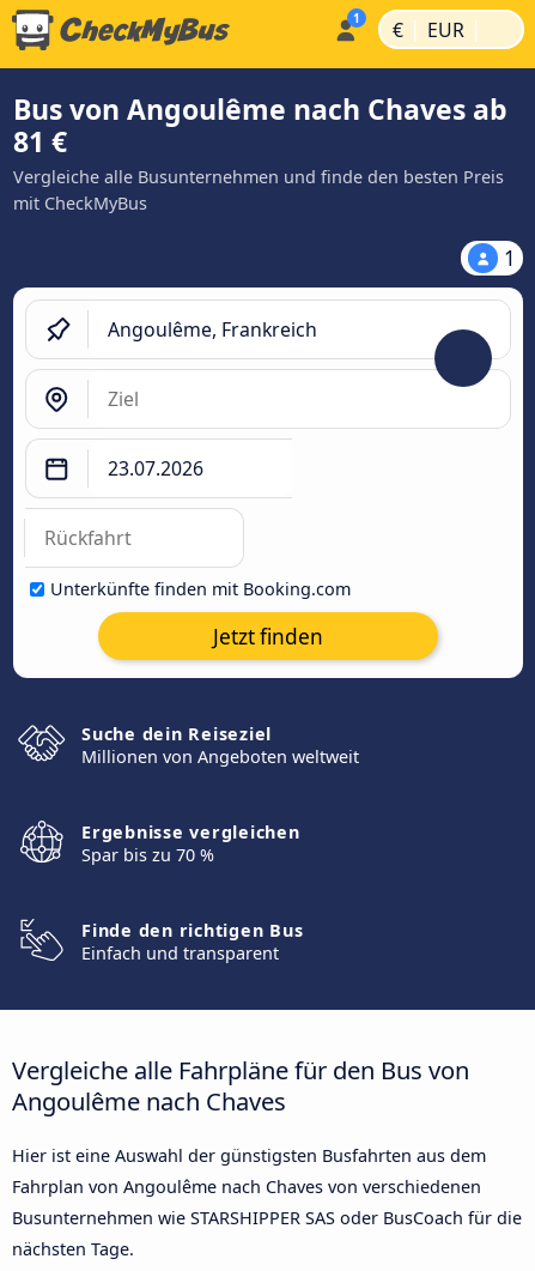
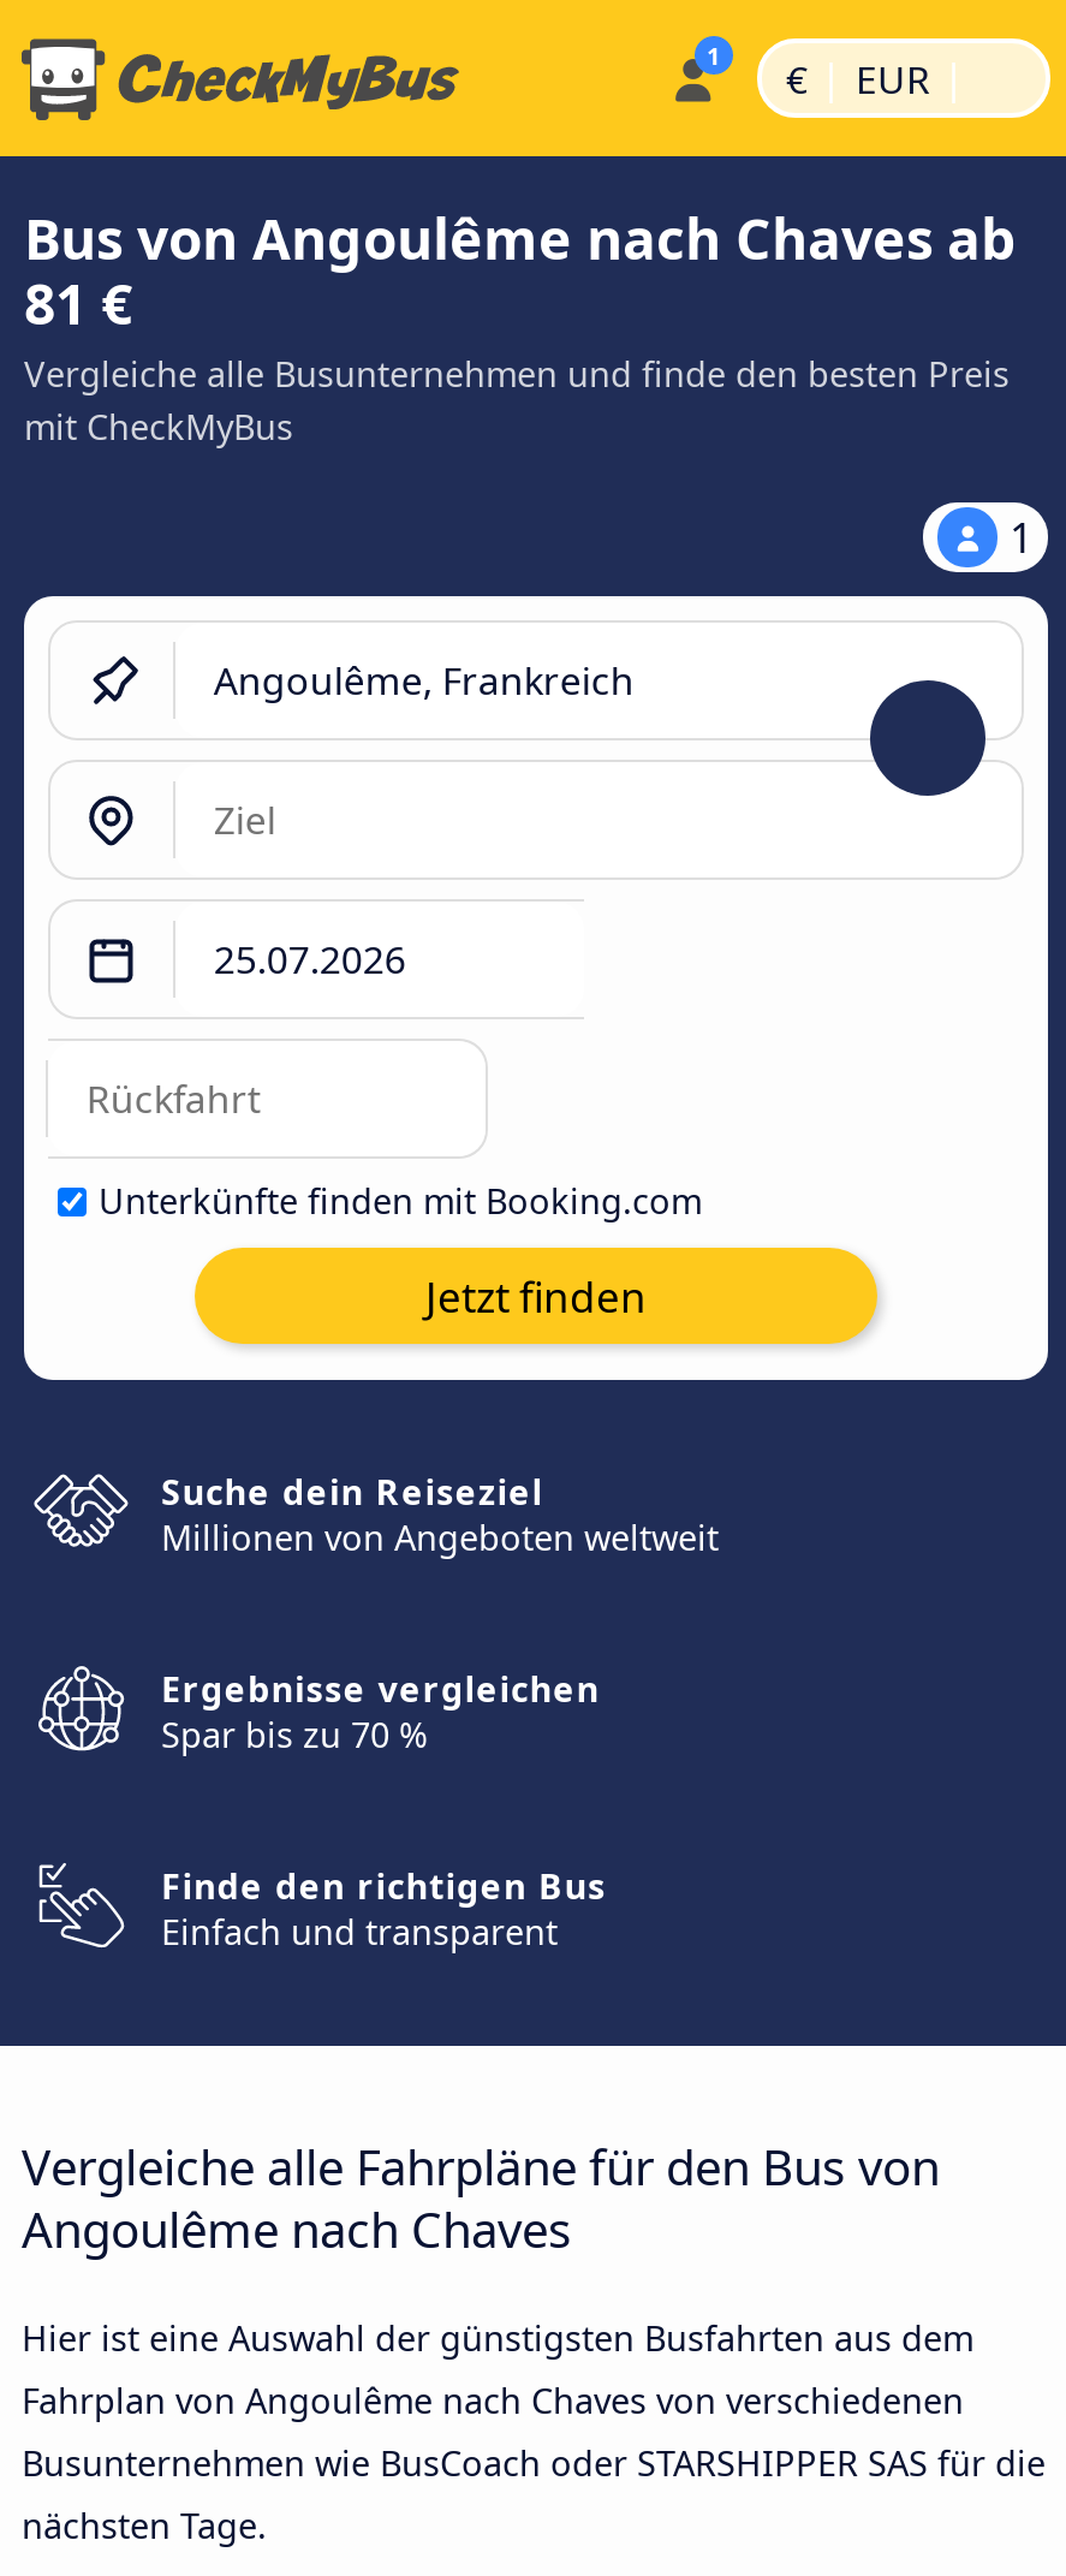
- Busunternehmen wie STARSHIPPER SAS oder BusCoach für die
+ Busunternehmen wie BusCoach oder STARSHIPPER SAS für die
